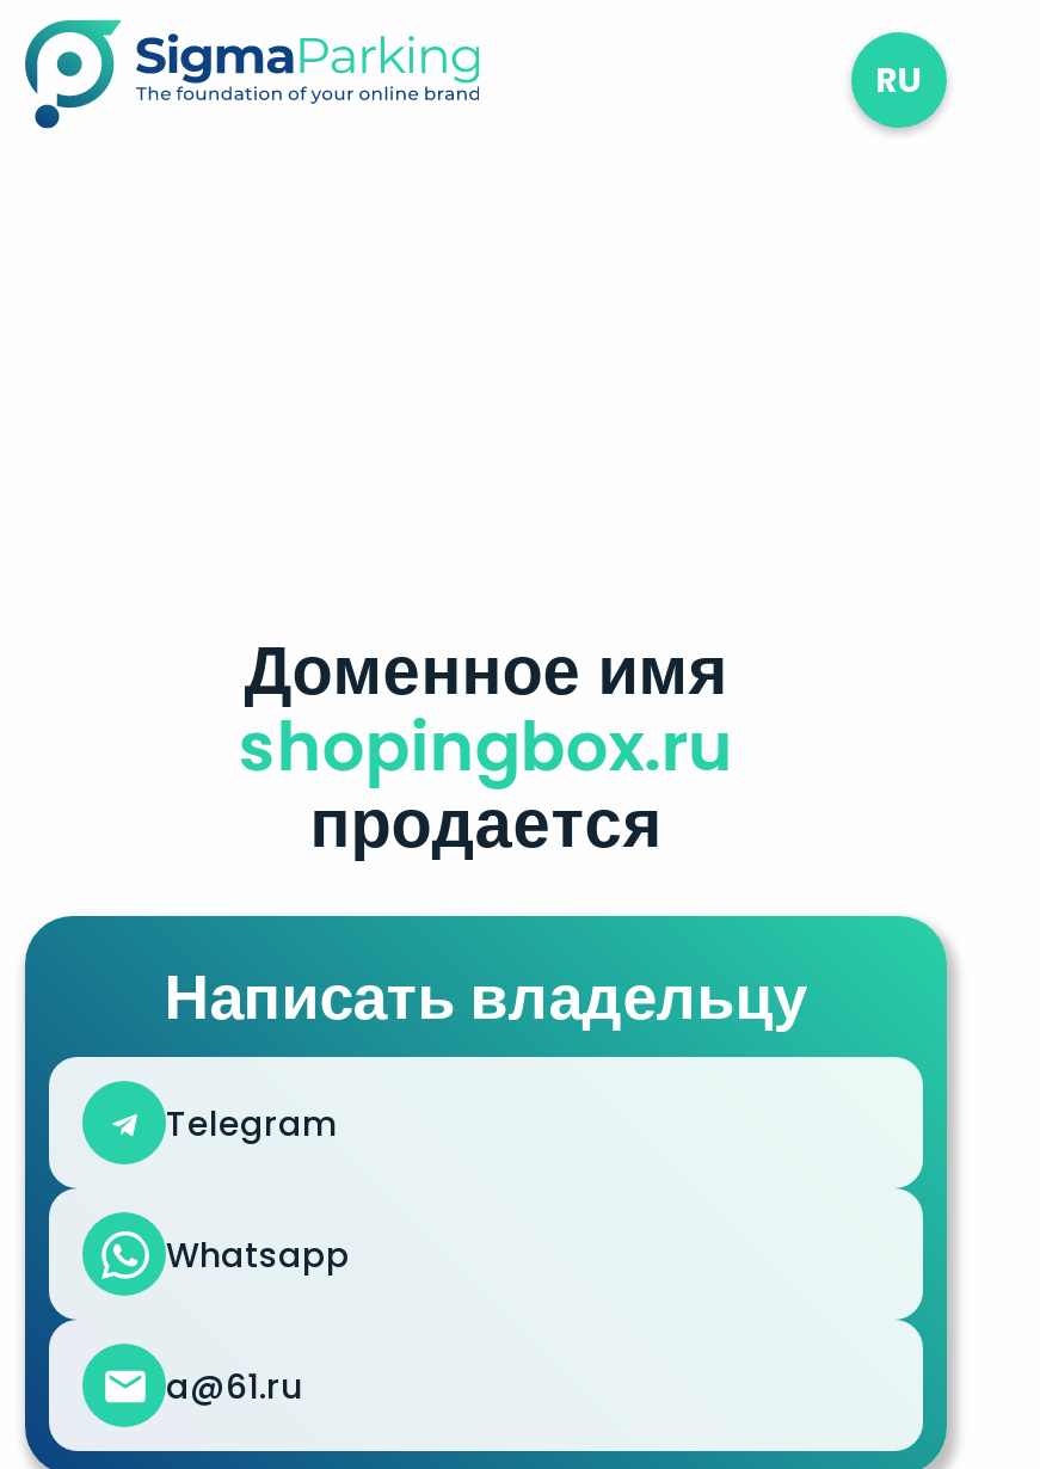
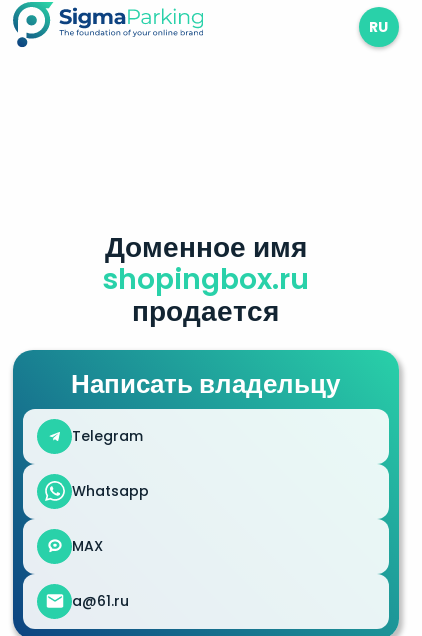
moved up: Доменное имя | shopingbox.ru | продается | Написать владельцу | Telegram | Whatsapp

+ MAX
